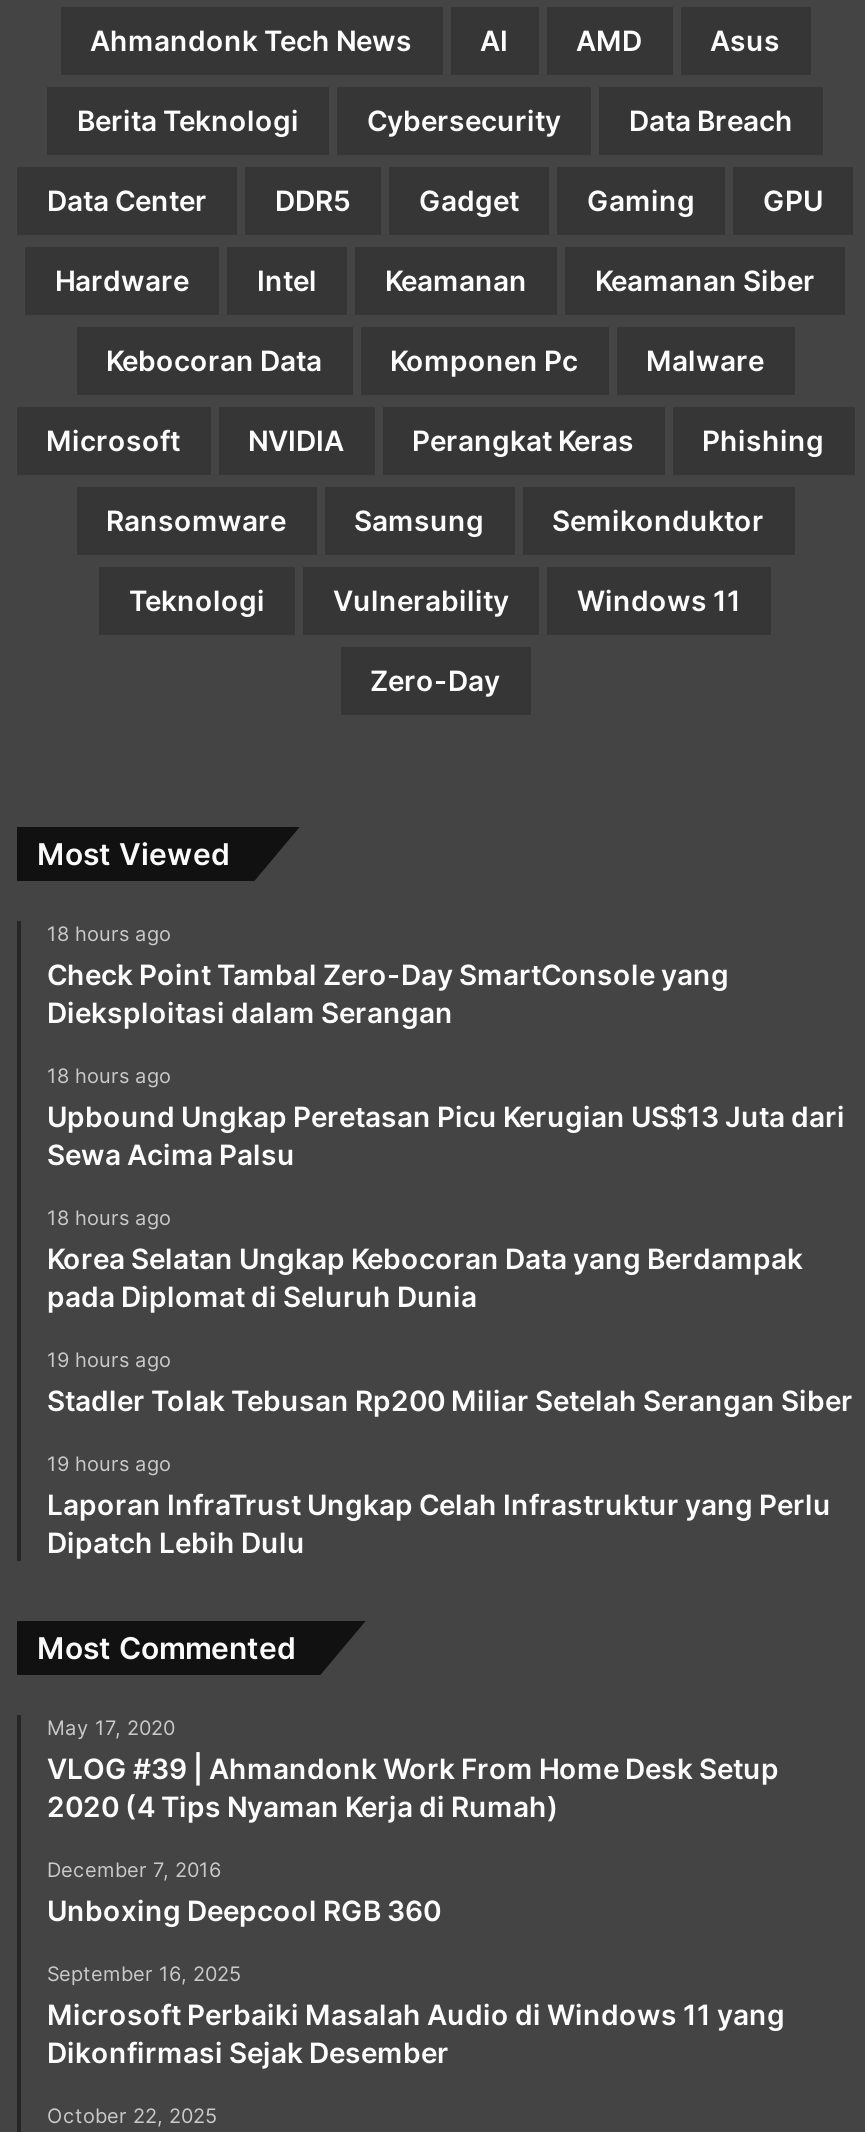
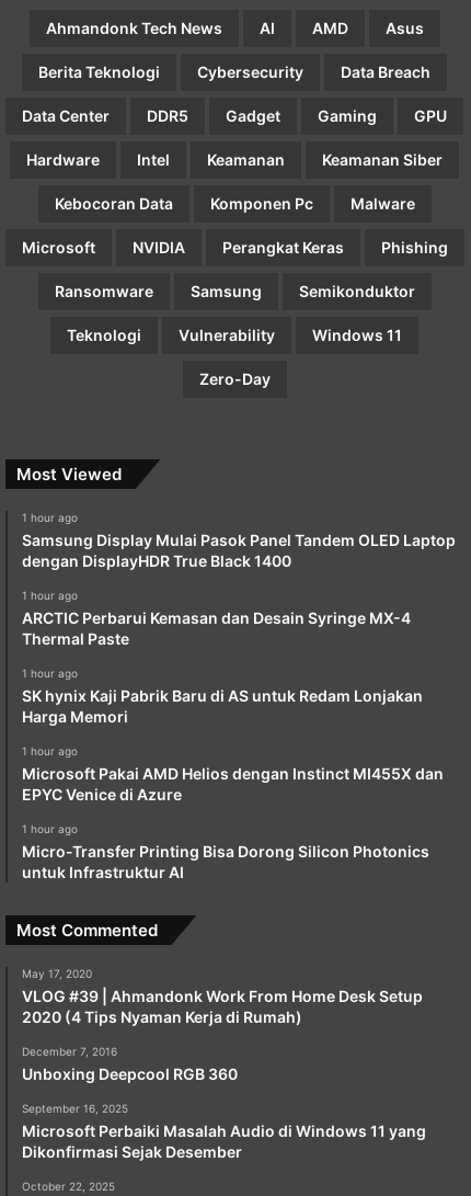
- 18 hours ago
- Check Point Tambal Zero-Day SmartConsole yang
- Dieksploitasi dalam Serangan
+ 1 hour ago
+ Samsung Display Mulai Pasok Panel Tandem OLED Laptop
+ dengan DisplayHDR True Black 1400

- 18 hours ago
- Upbound Ungkap Peretasan Picu Kerugian US$13 Juta dari
- Sewa Acima Palsu
+ 1 hour ago
+ ARCTIC Perbarui Kemasan dan Desain Syringe MX-4
+ Thermal Paste

- 18 hours ago
- Korea Selatan Ungkap Kebocoran Data yang Berdampak
- pada Diplomat di Seluruh Dunia
+ 1 hour ago
+ SK hynix Kaji Pabrik Baru di AS untuk Redam Lonjakan
+ Harga Memori

- 19 hours ago
- Stadler Tolak Tebusan Rp200 Miliar Setelah Serangan Siber
+ 1 hour ago
+ Microsoft Pakai AMD Helios dengan Instinct MI455X dan
+ EPYC Venice di Azure

- 19 hours ago
- Laporan InfraTrust Ungkap Celah Infrastruktur yang Perlu
- Dipatch Lebih Dulu
+ 1 hour ago
+ Micro-Transfer Printing Bisa Dorong Silicon Photonics
+ untuk Infrastruktur AI
